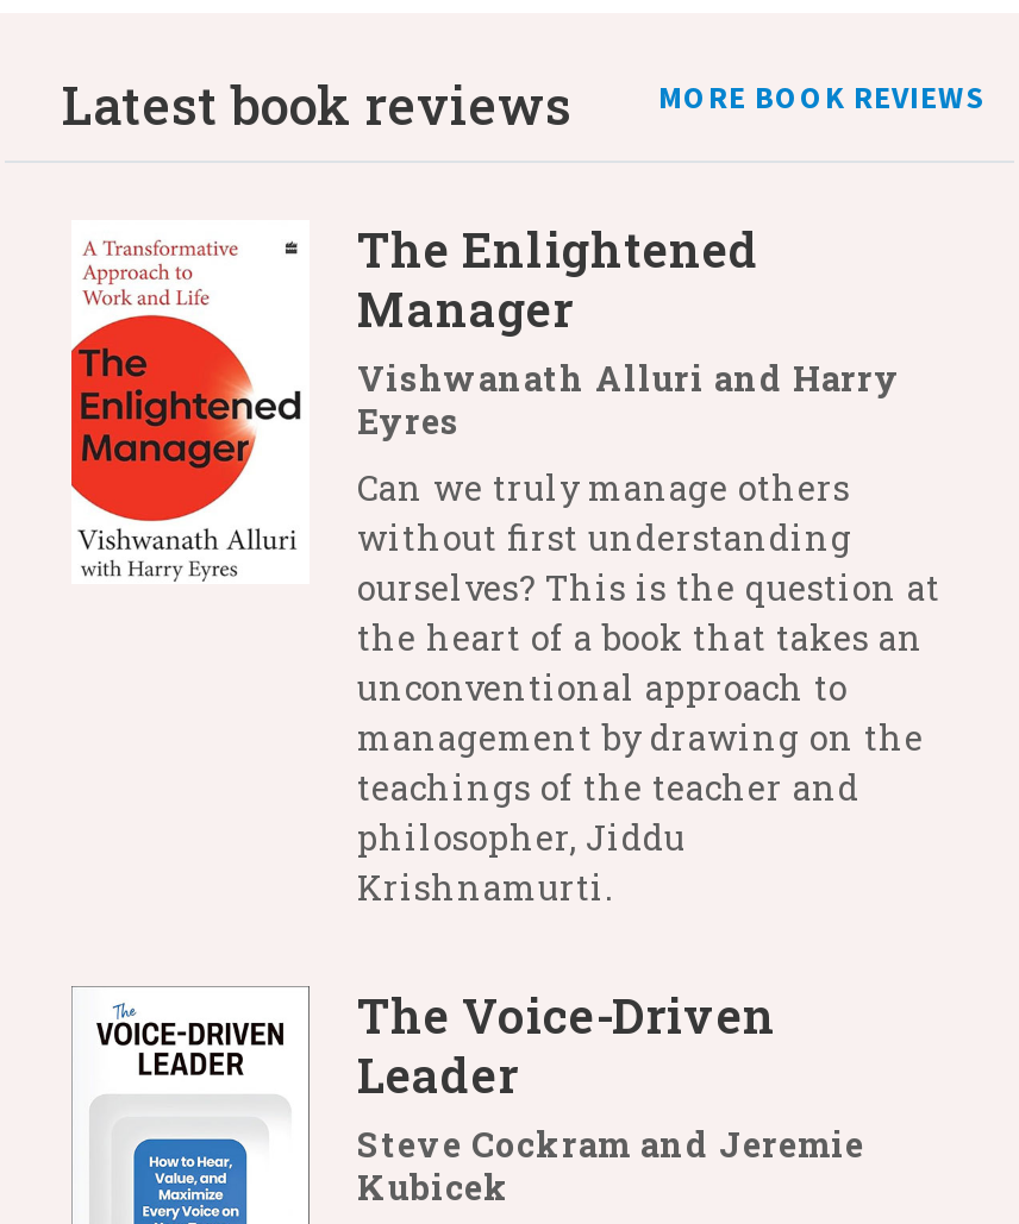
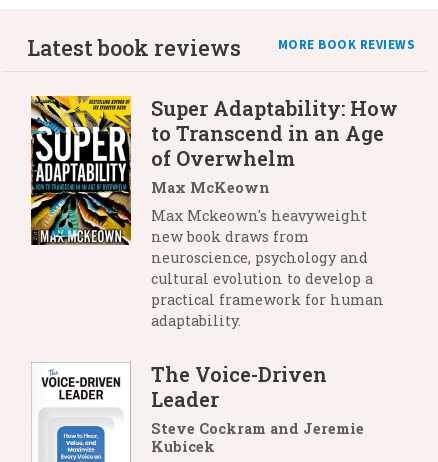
- [image]
- The Enlightened
- Manager
- Vishwanath Alluri and Harry
- Eyres
+ [image]
+ Super Adaptability: How
+ to Transcend in an Age
+ of Overwhelm
+ Max McKeown

- Can we truly manage others
- without first understanding
- ourselves? This is the question at
- the heart of a book that takes an
- unconventional approach to
- management by drawing on the
- teachings of the teacher and
- philosopher, Jiddu
- Krishnamurti.
+ Max Mckeown's heavyweight
+ new book draws from
+ neuroscience, psychology and
+ cultural evolution to develop a
+ practical framework for human
+ adaptability.
